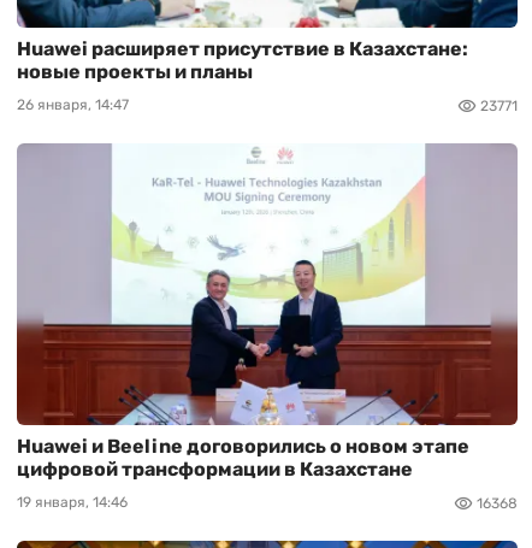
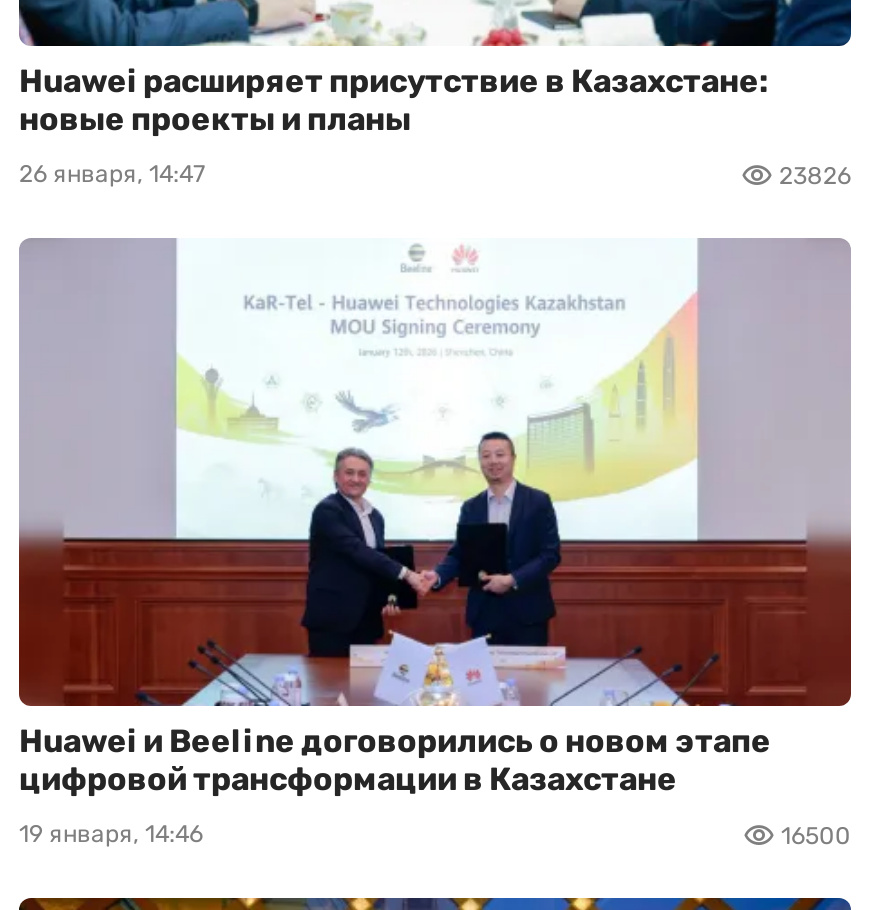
- 23771
+ 23826

- 16368
+ 16500
